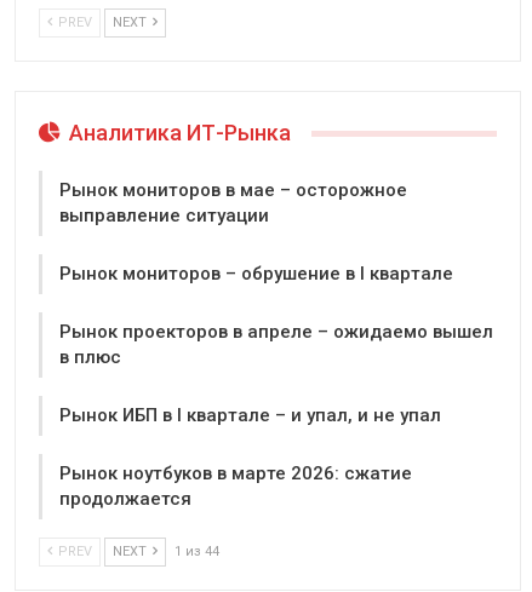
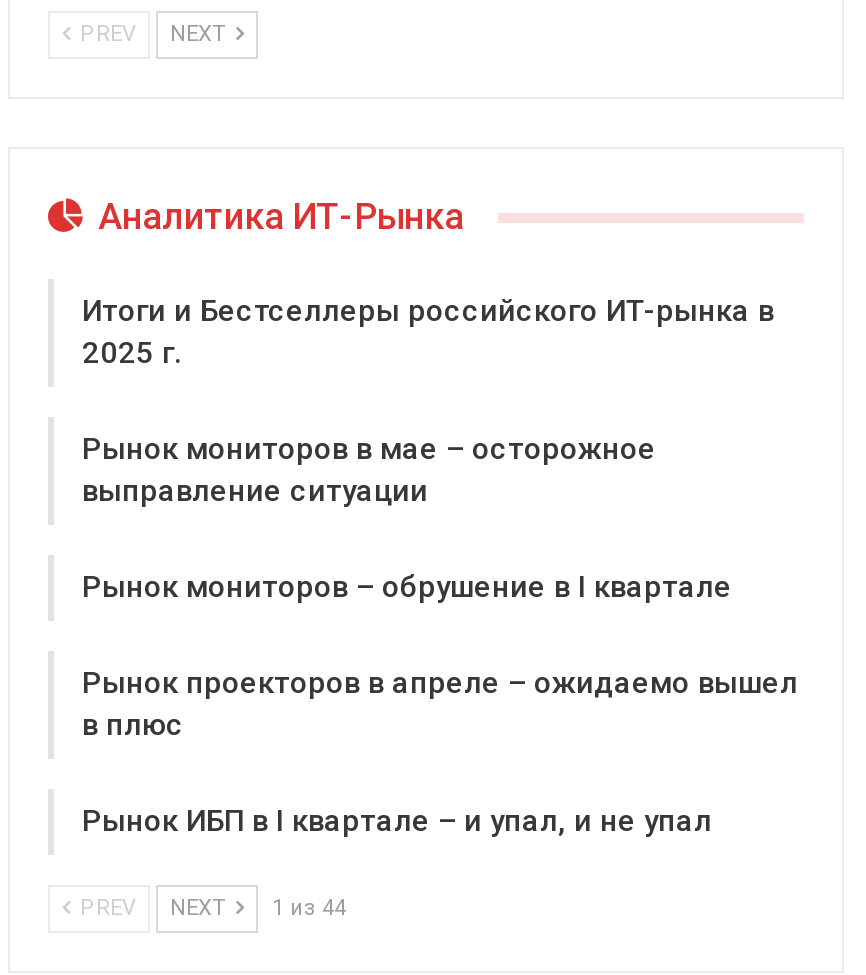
+ Итоги и Бестселлеры российского ИТ-рынка в
+ 2025 г.

moved down: Рынок мониторов в мае – осторожное | выправление ситуации | Рынок мониторов – обрушение в I квартале | Рынок проекторов в апреле – ожидаемо вышел | в плюс | Рынок ИБП в I квартале – и упал, и не упал

- Рынок ноутбуков в марте 2026: сжатие
- продолжается
